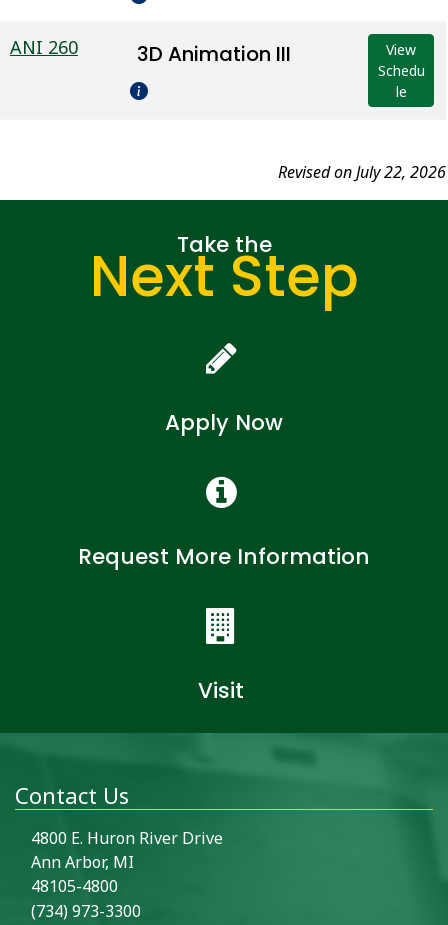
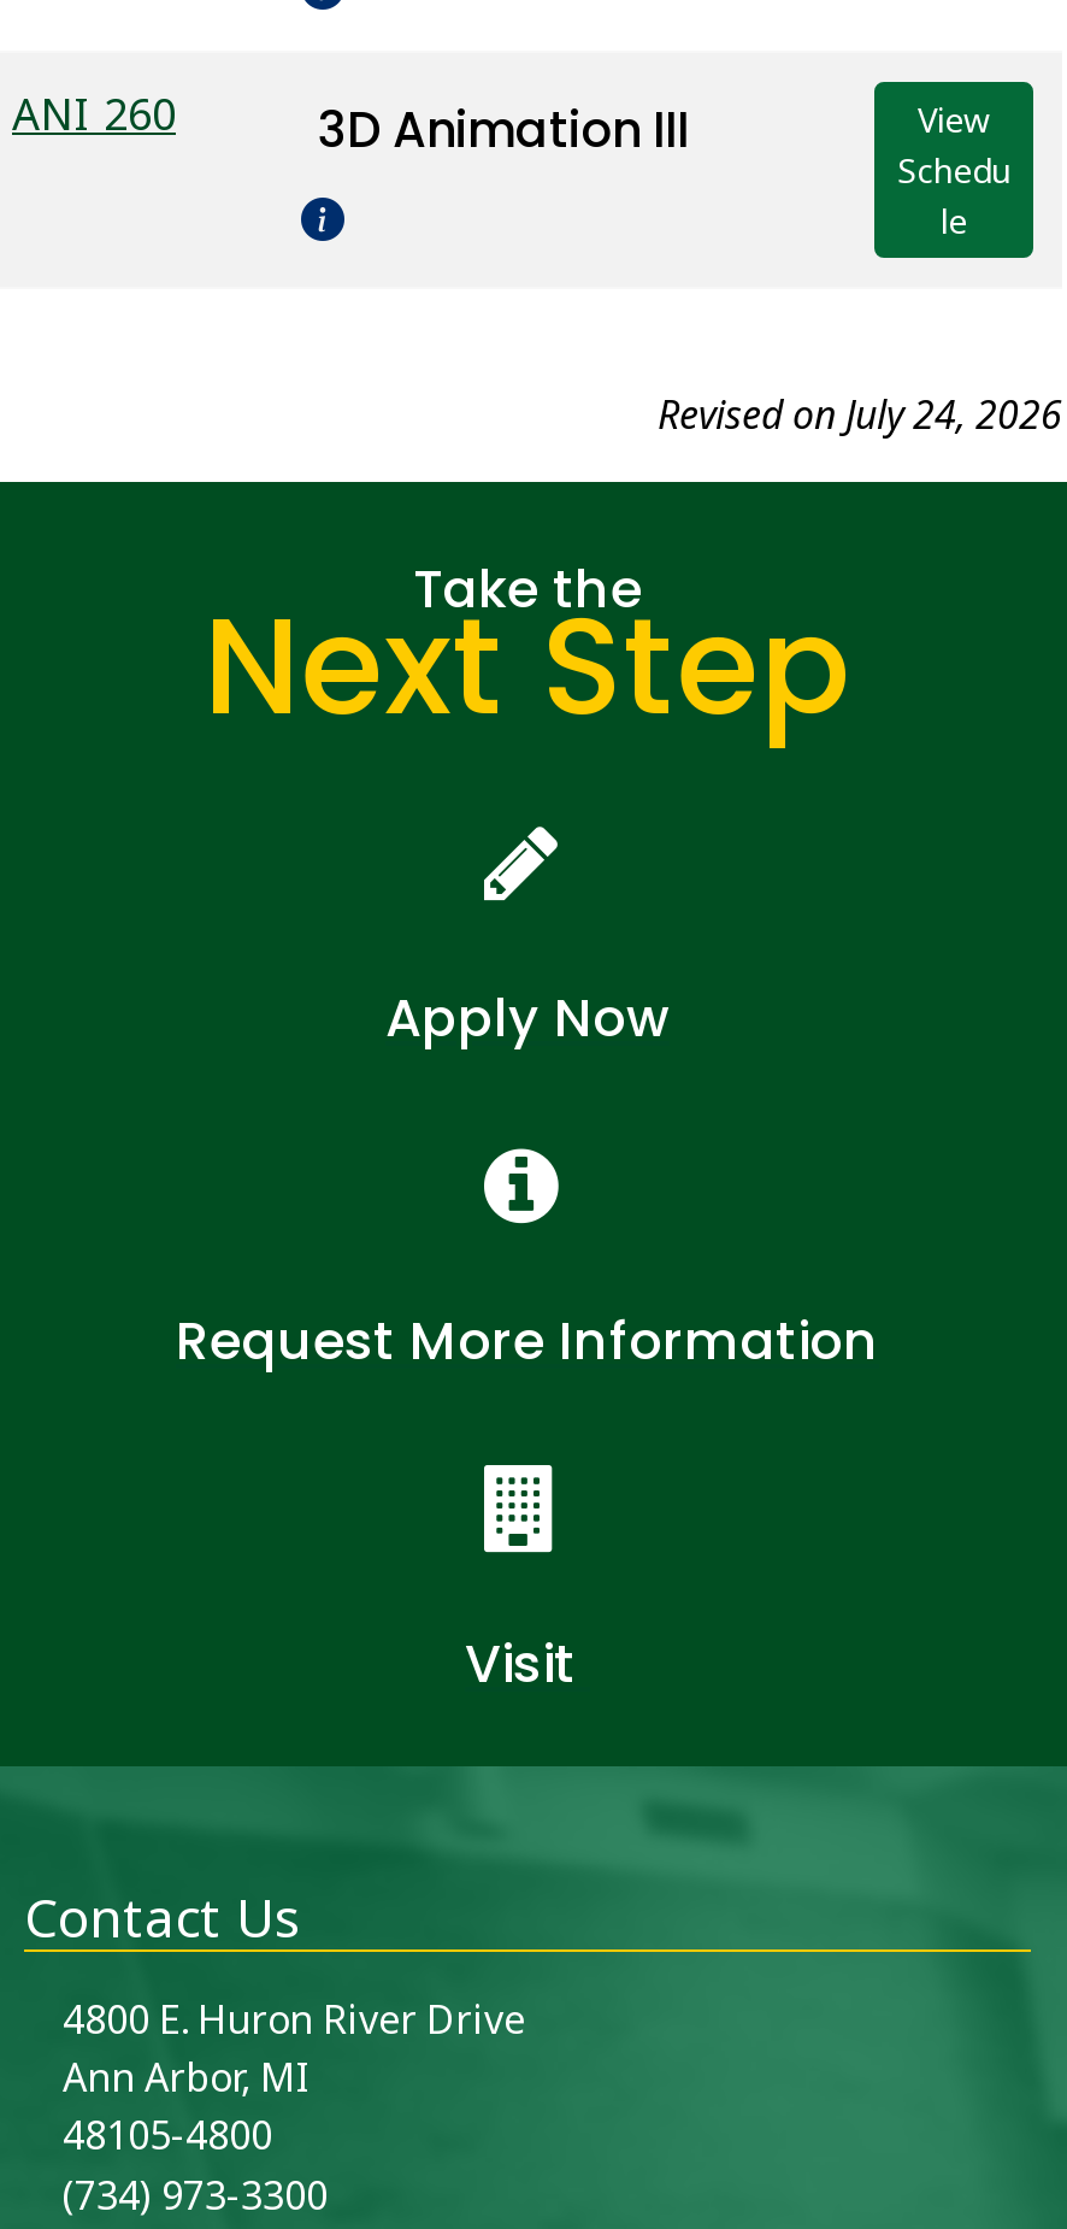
- Revised on July 22, 2026
+ Revised on July 24, 2026
